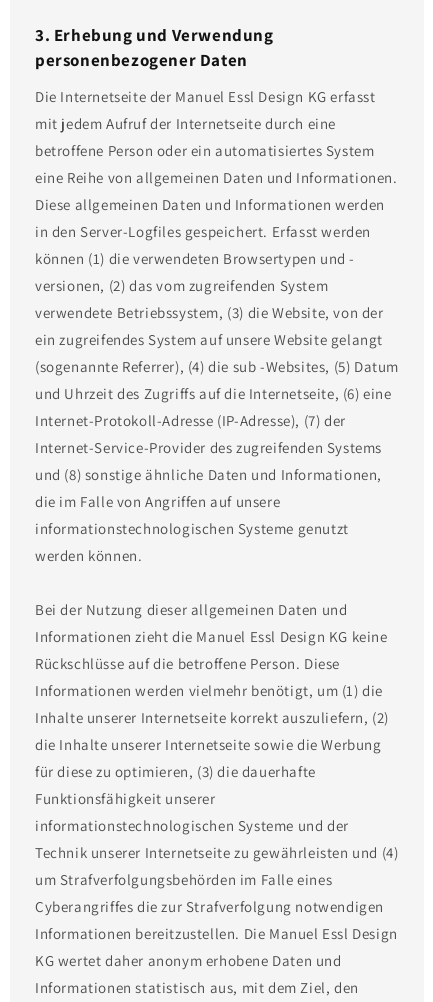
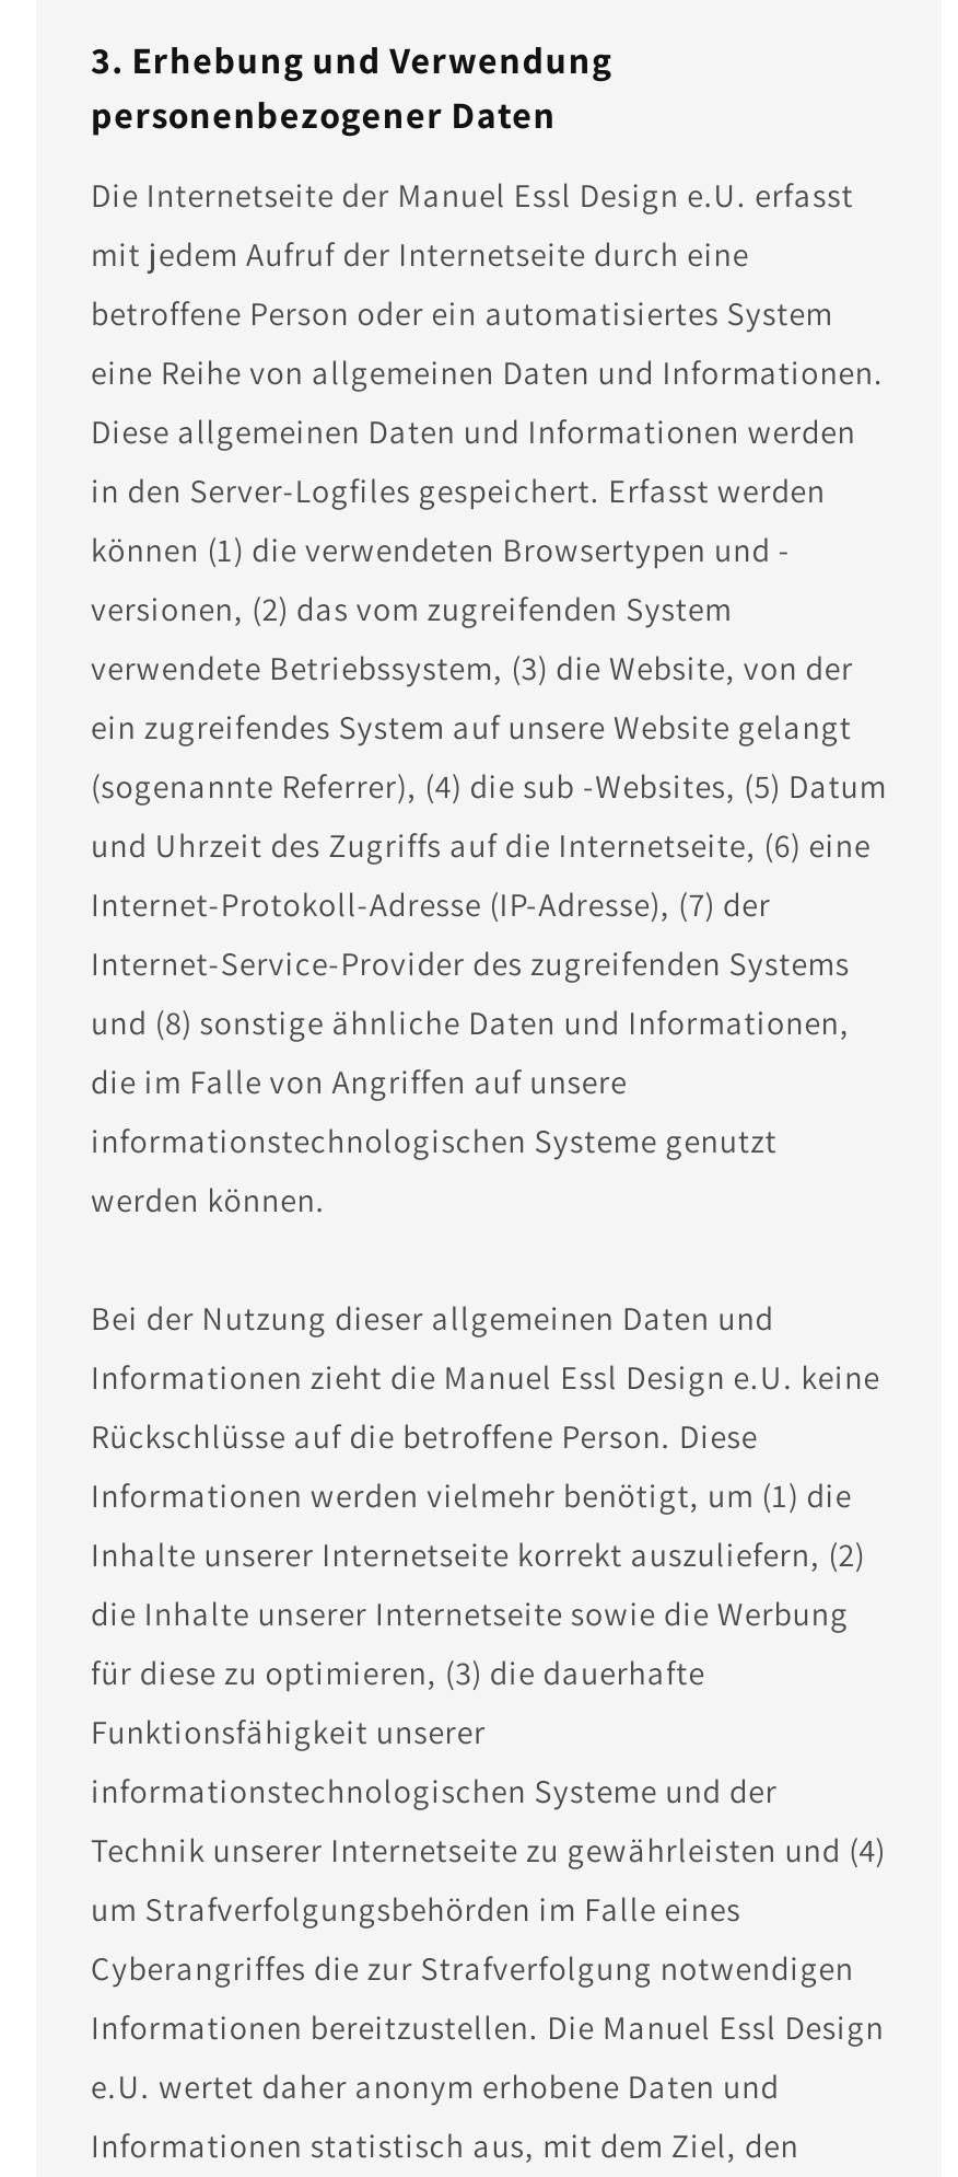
- Die Internetseite der Manuel Essl Design KG erfasst
+ Die Internetseite der Manuel Essl Design e.U. erfasst

- Informationen zieht die Manuel Essl Design KG keine
+ Informationen zieht die Manuel Essl Design e.U. keine

- KG wertet daher anonym erhobene Daten und
+ e.U. wertet daher anonym erhobene Daten und
